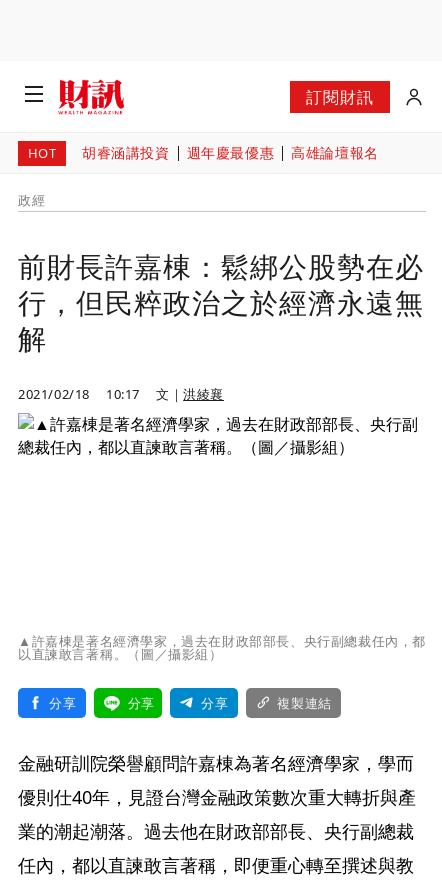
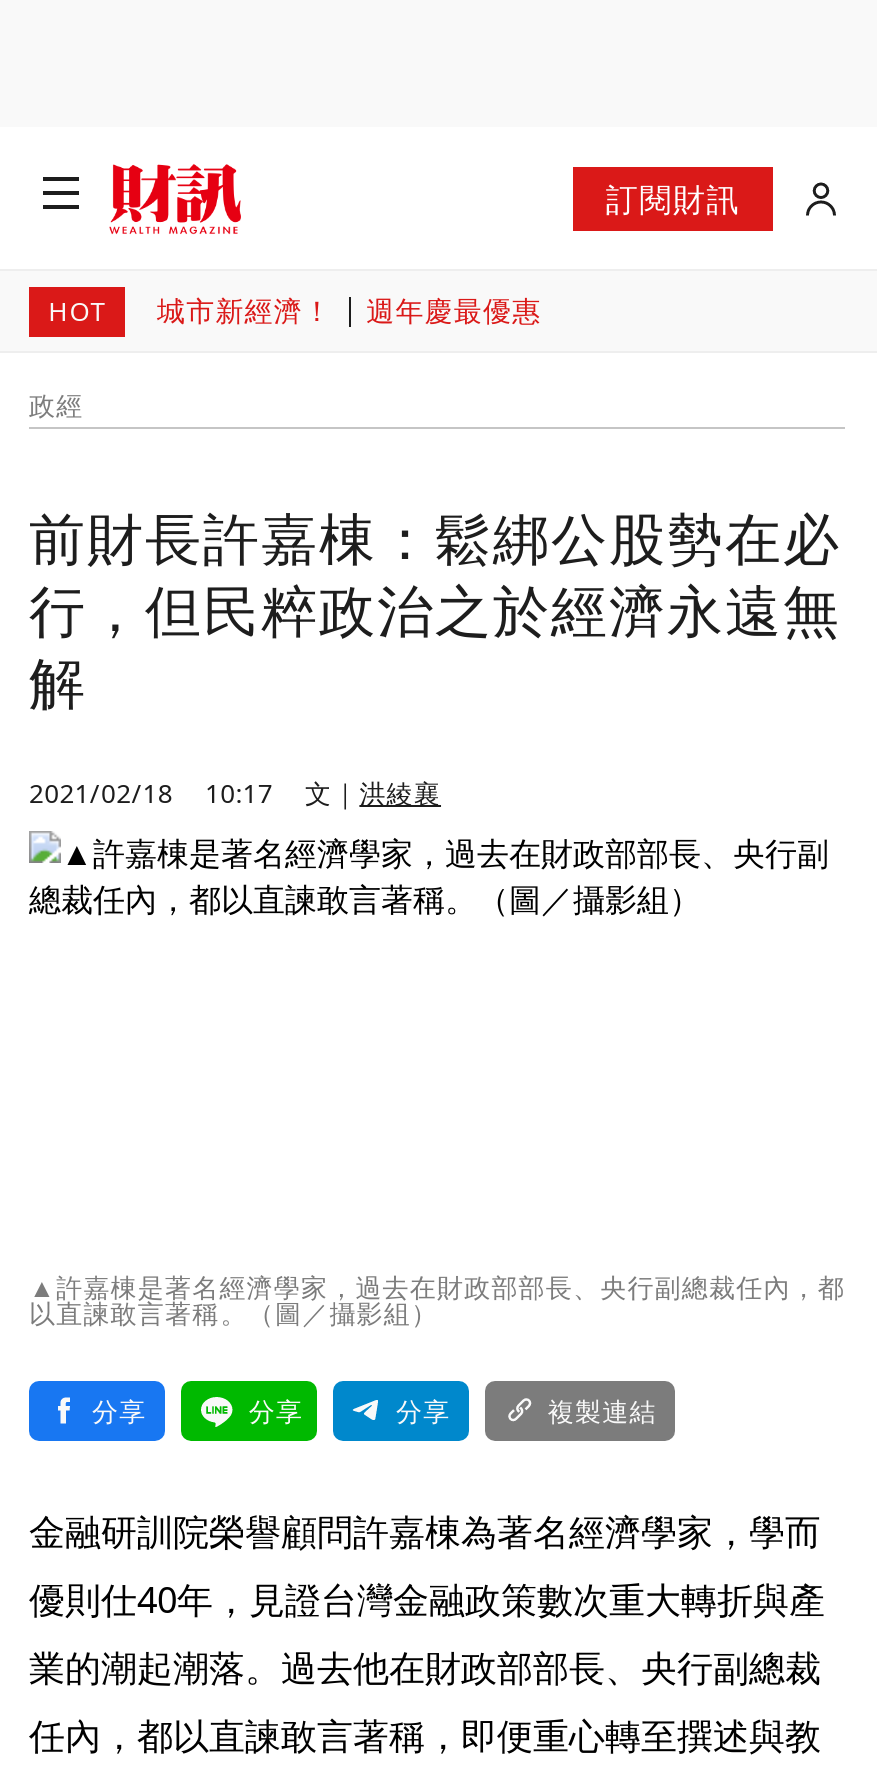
- 胡睿涵講投資
+ 城市新經濟！

- 高雄論壇報名
